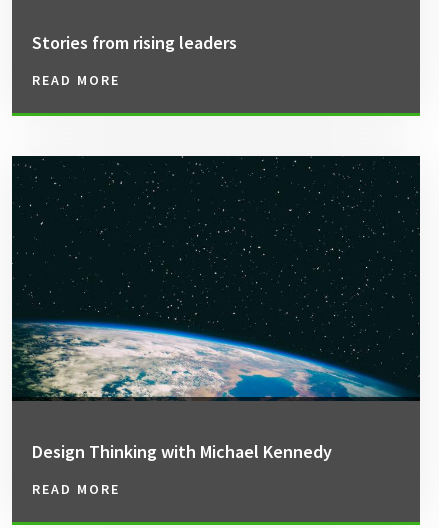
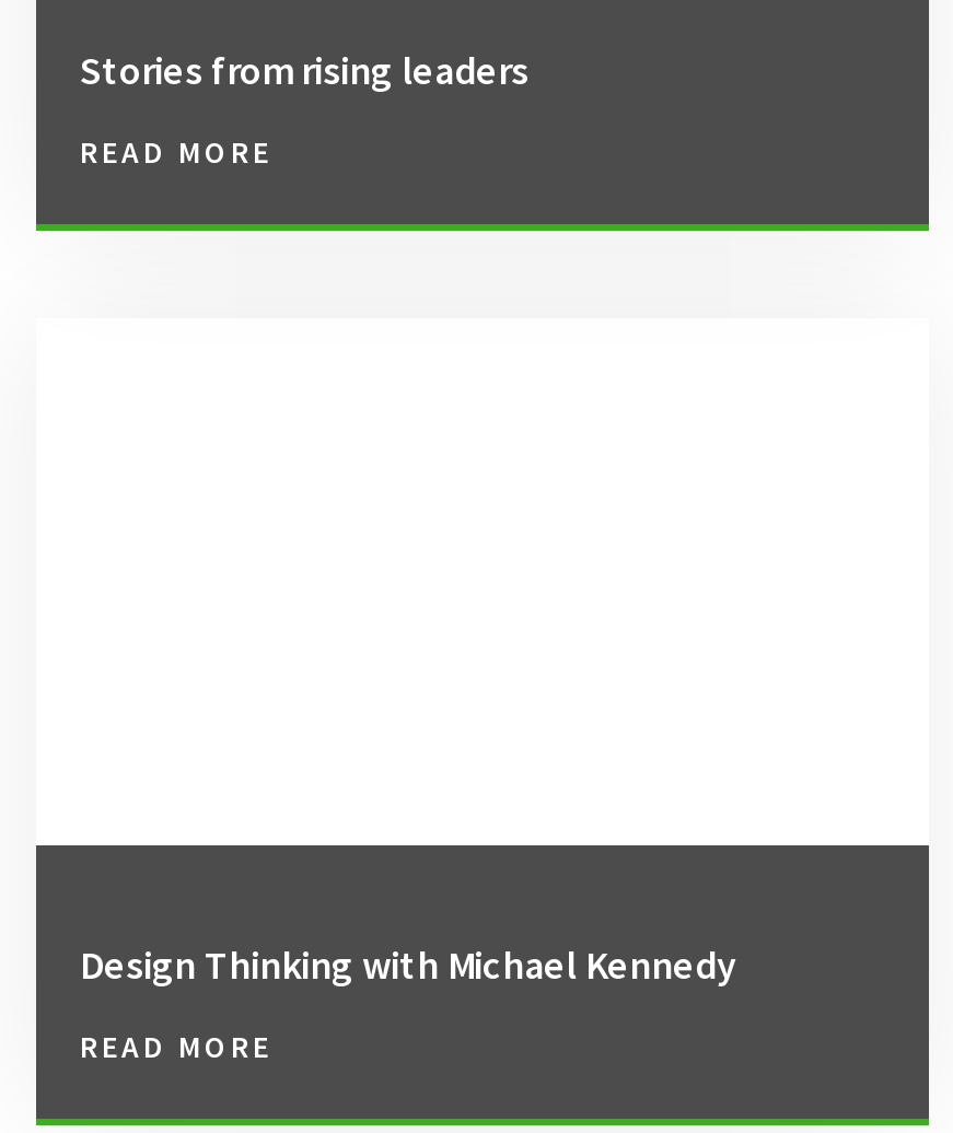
- [image]
